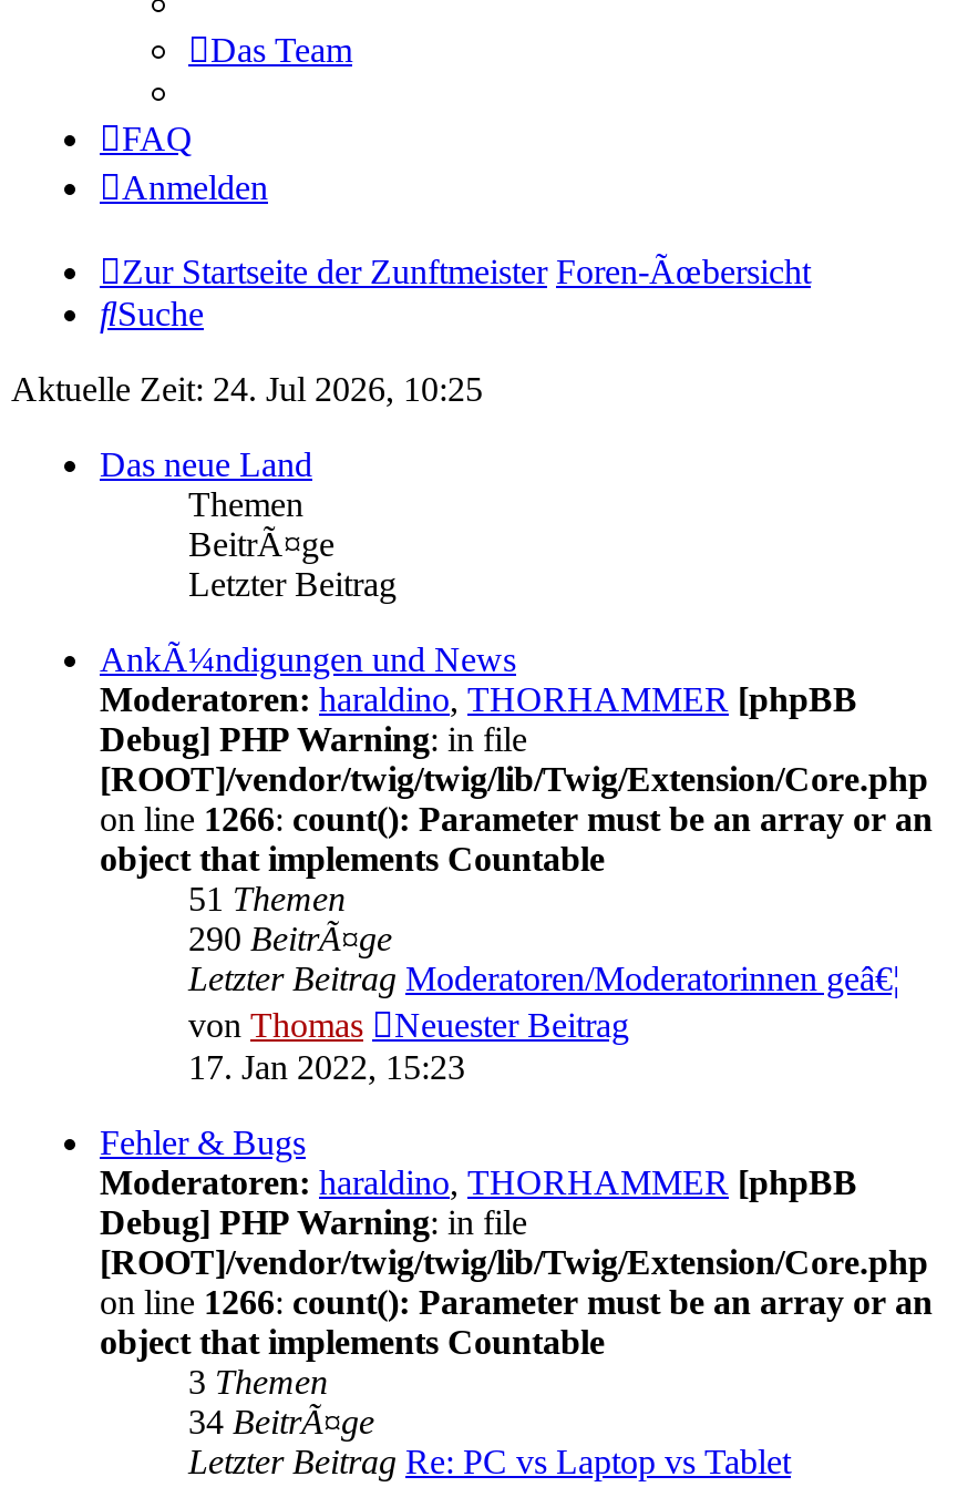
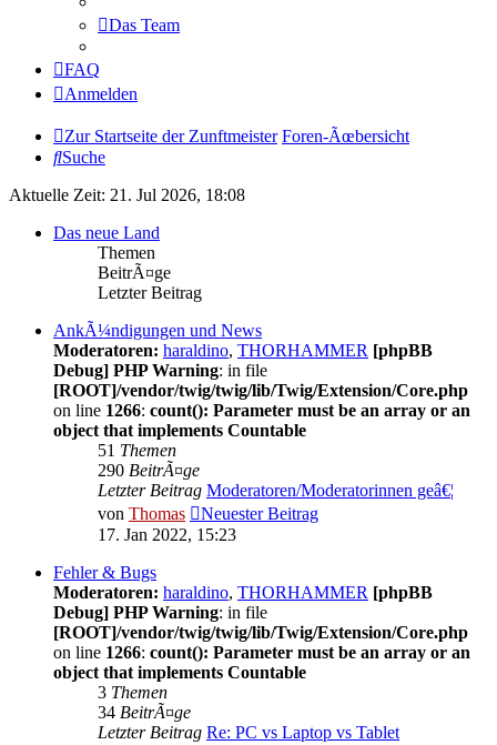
- Aktuelle Zeit: 24. Jul 2026, 10:25
+ Aktuelle Zeit: 21. Jul 2026, 18:08
